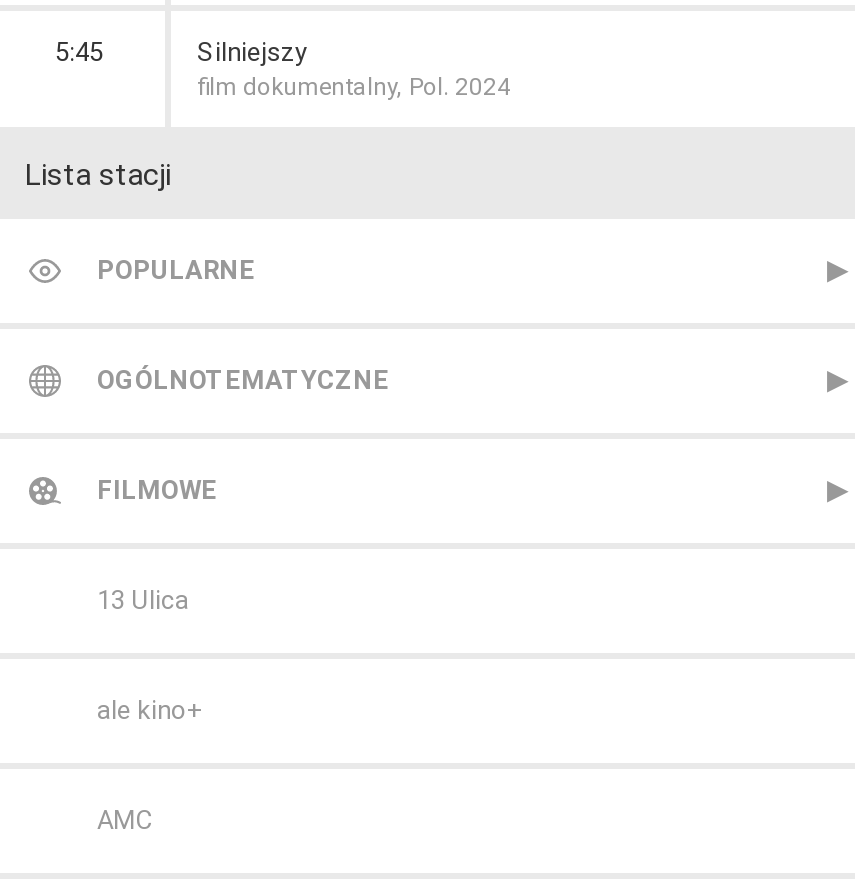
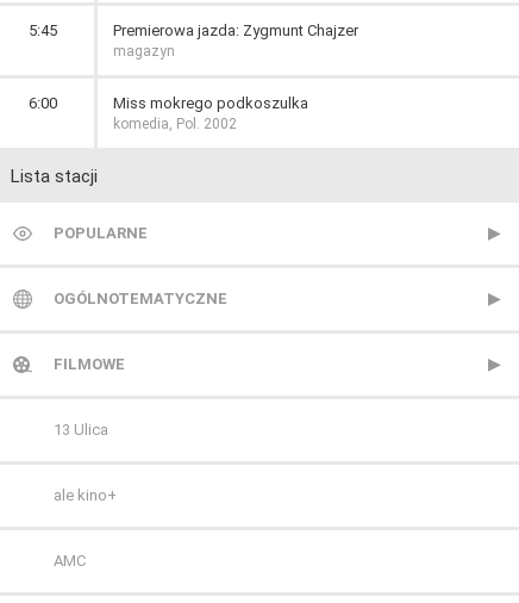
- Silniejszy
- film dokumentalny, Pol. 2024
+ Premierowa jazda: Zygmunt Chajzer
+ magazyn
+ 6:00
+ Miss mokrego podkoszulka
+ komedia, Pol. 2002
